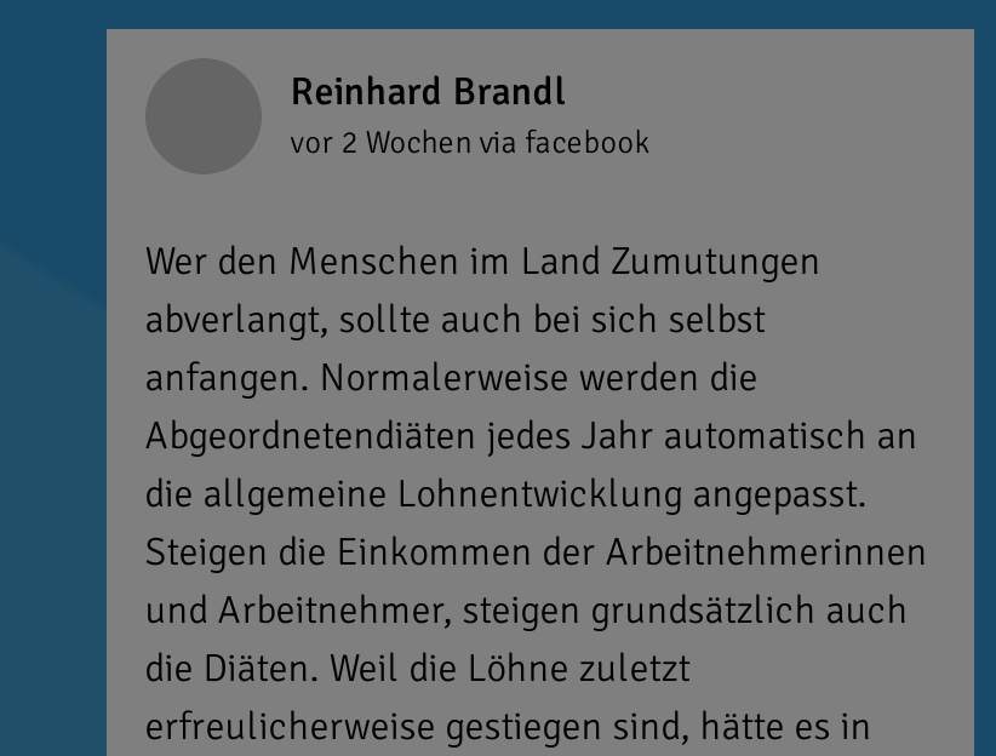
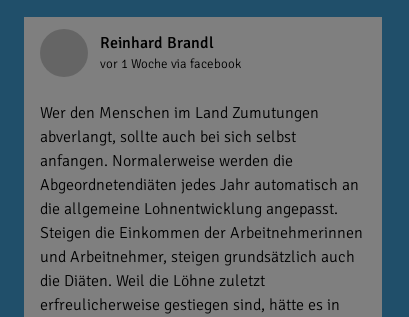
- vor 2 Wochen via facebook
+ vor 1 Woche via facebook
